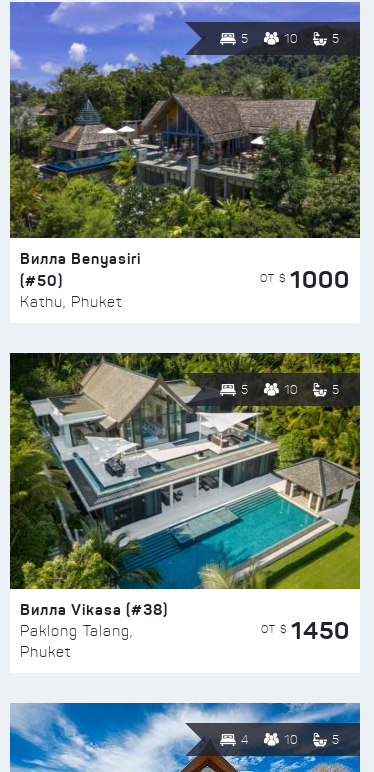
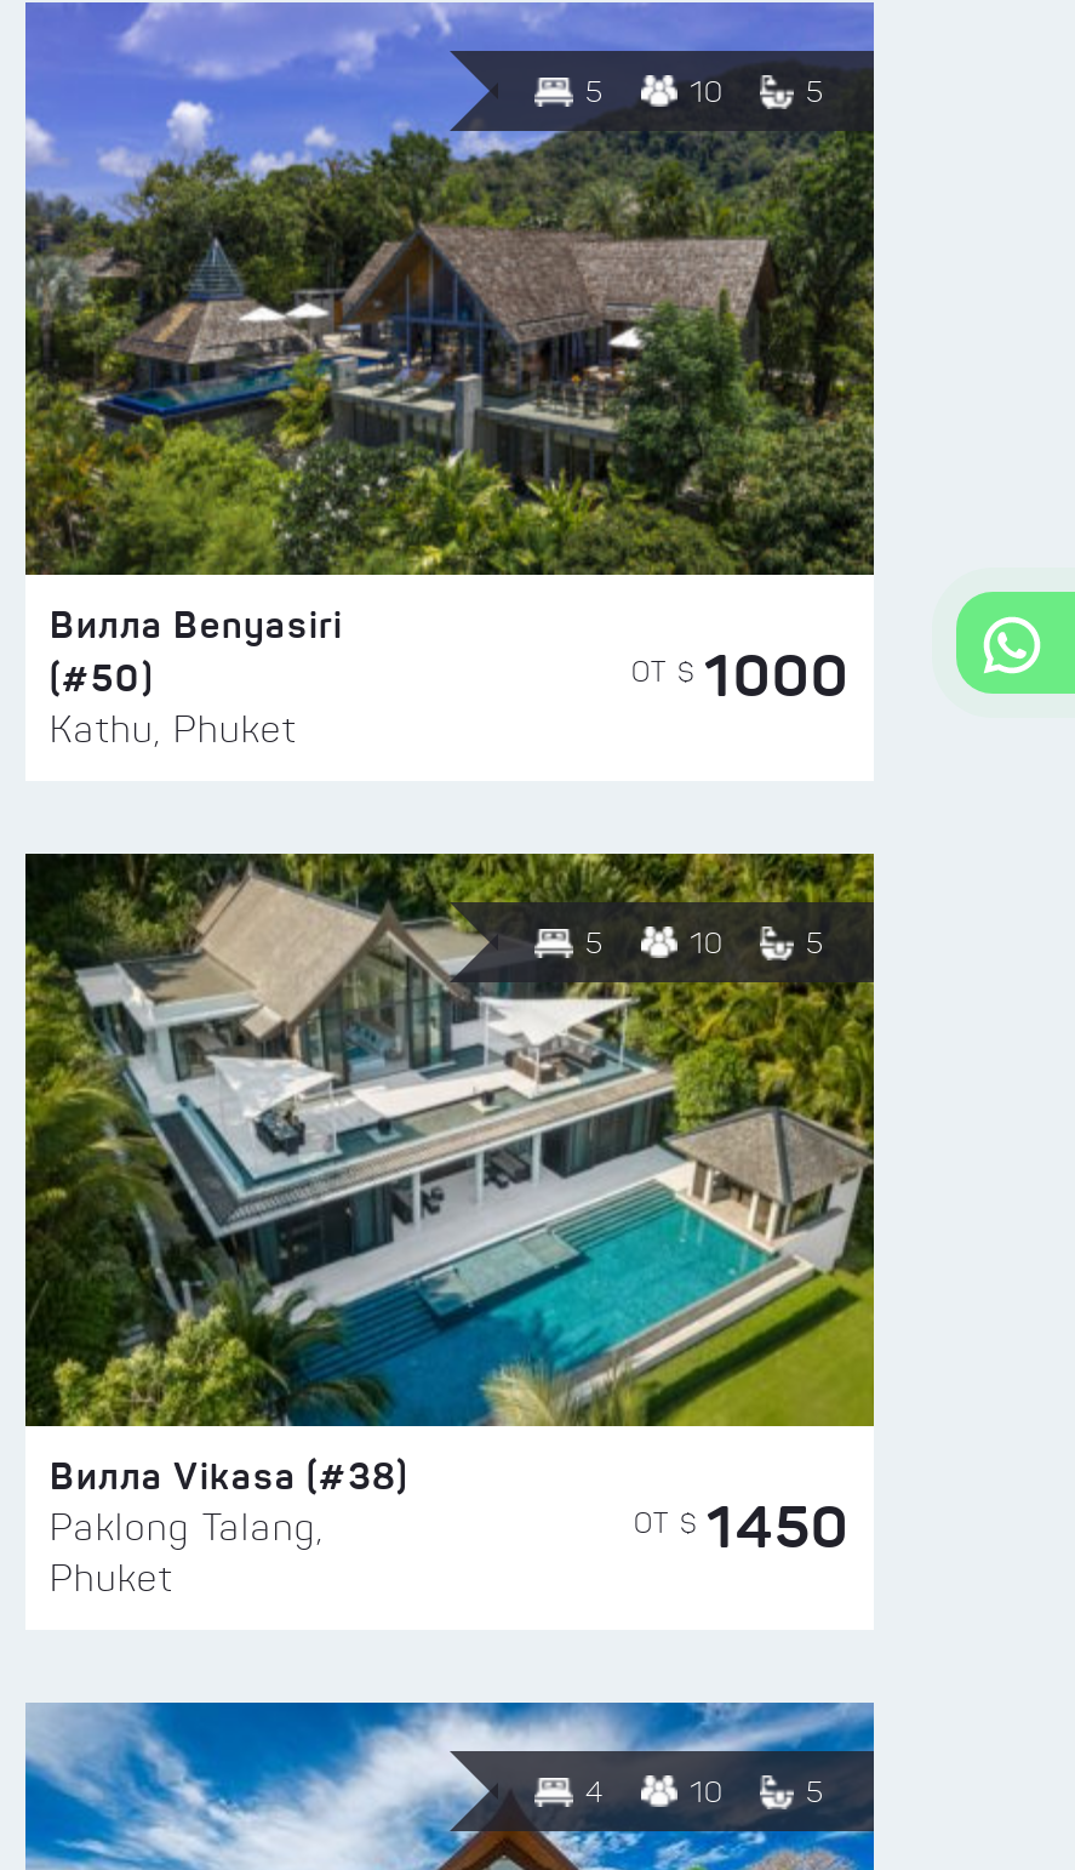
+ [image]
